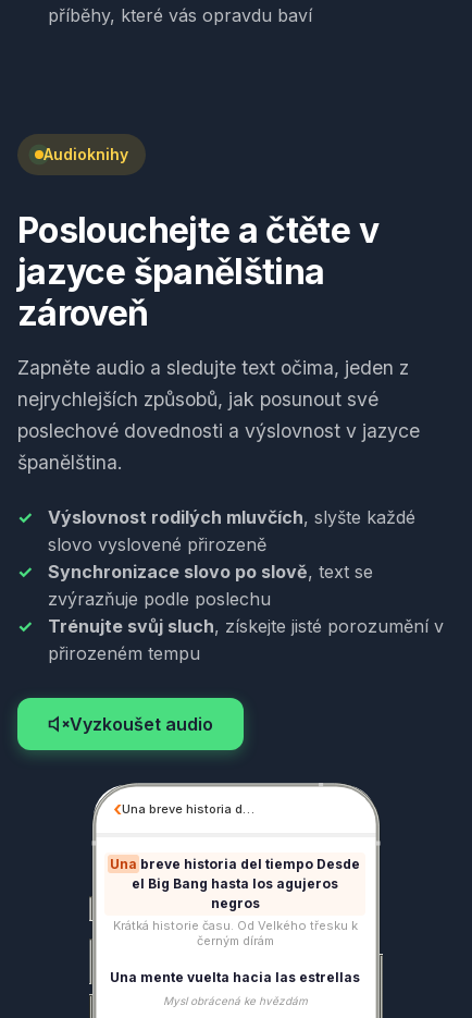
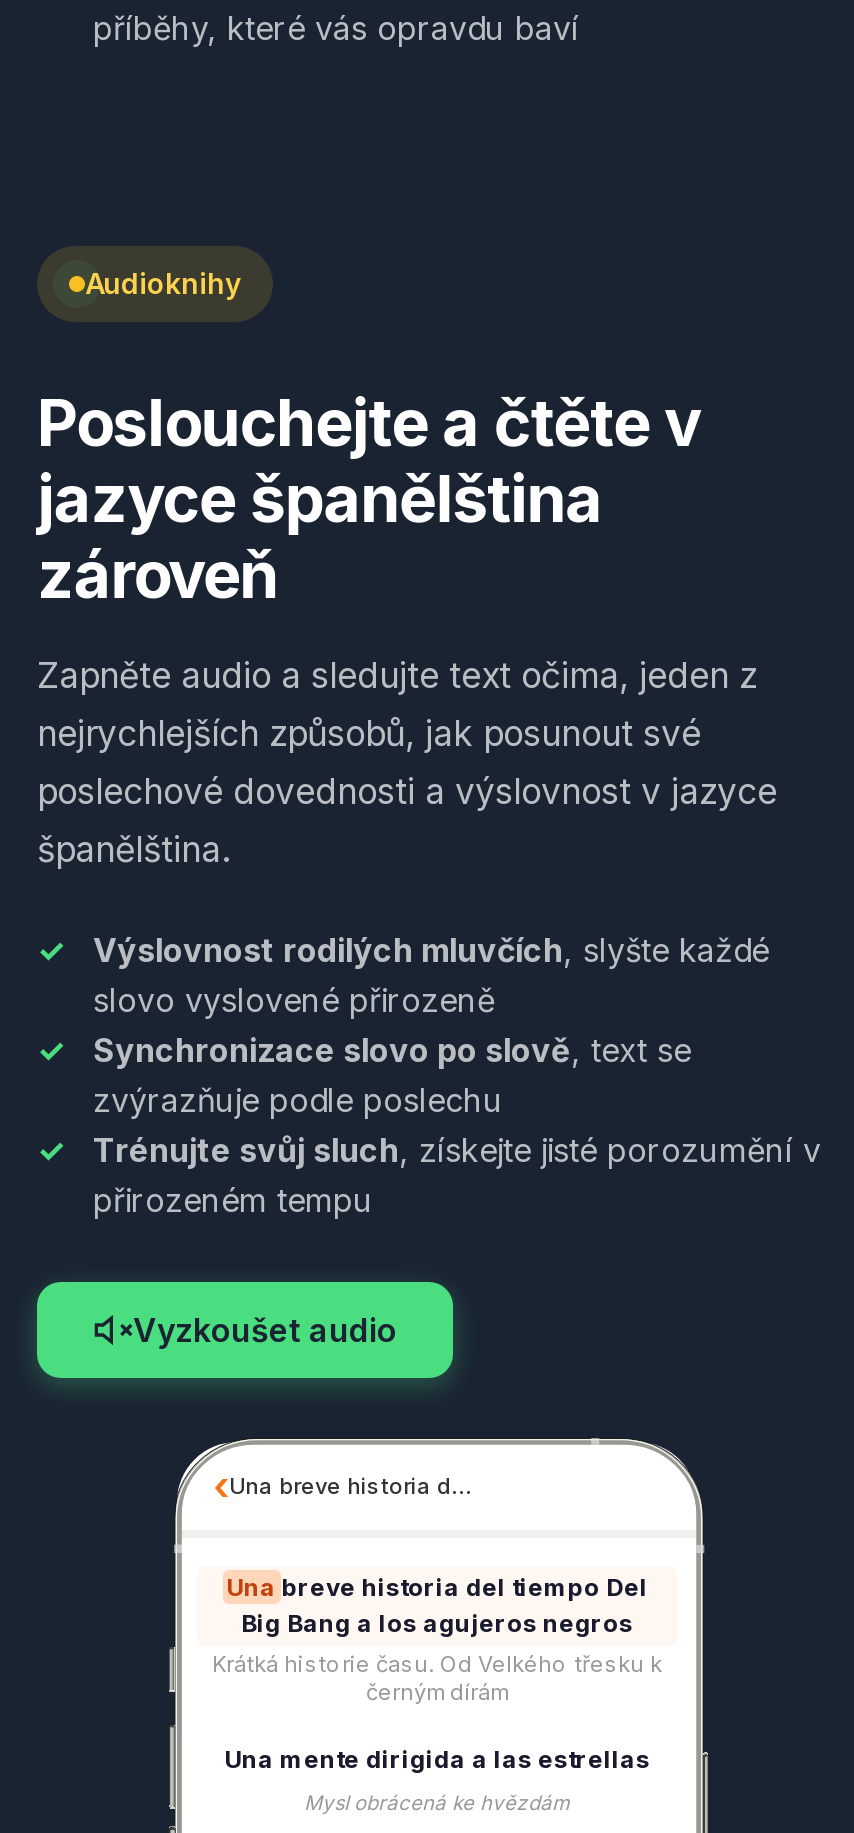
- Una breve historia del tiempo Desde
- el Big Bang hasta los agujeros
- negros
+ Una breve historia del tiempo Del
+ Big Bang a los agujeros negros

- Una mente vuelta hacia las estrellas
+ Una mente dirigida a las estrellas
